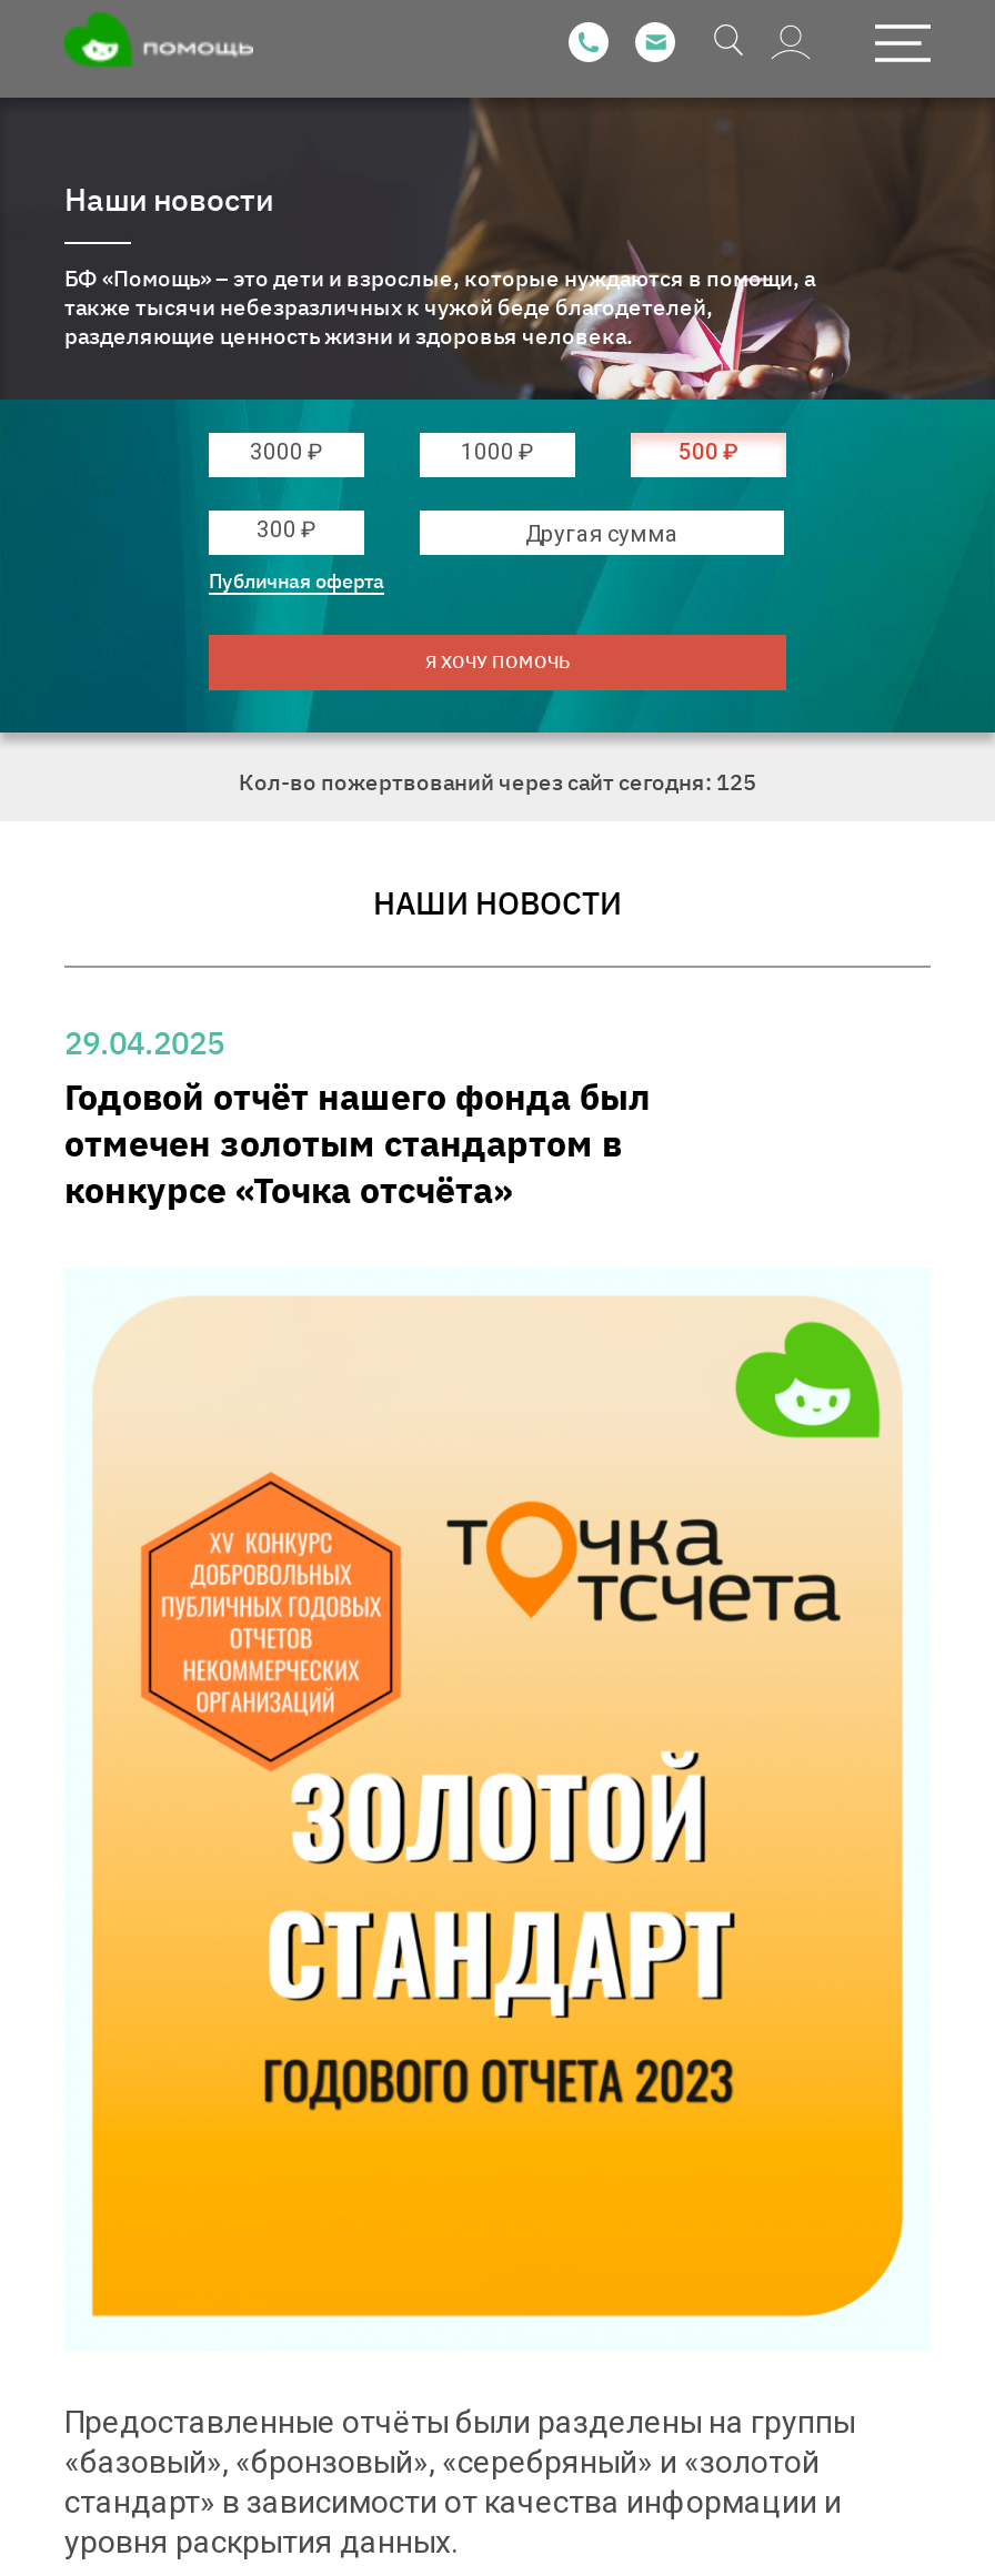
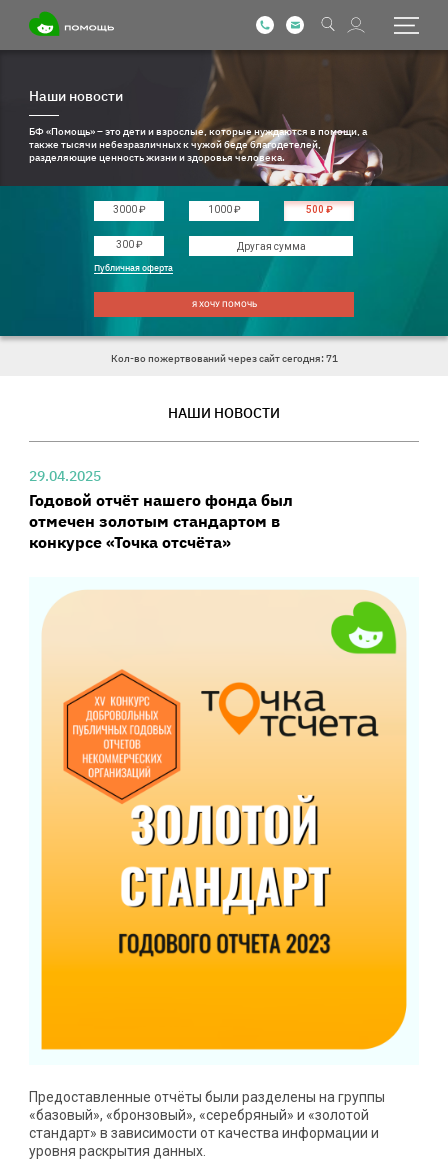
- Кол-во пожертвований через сайт сегодня: 125
+ Кол-во пожертвований через сайт сегодня: 71
